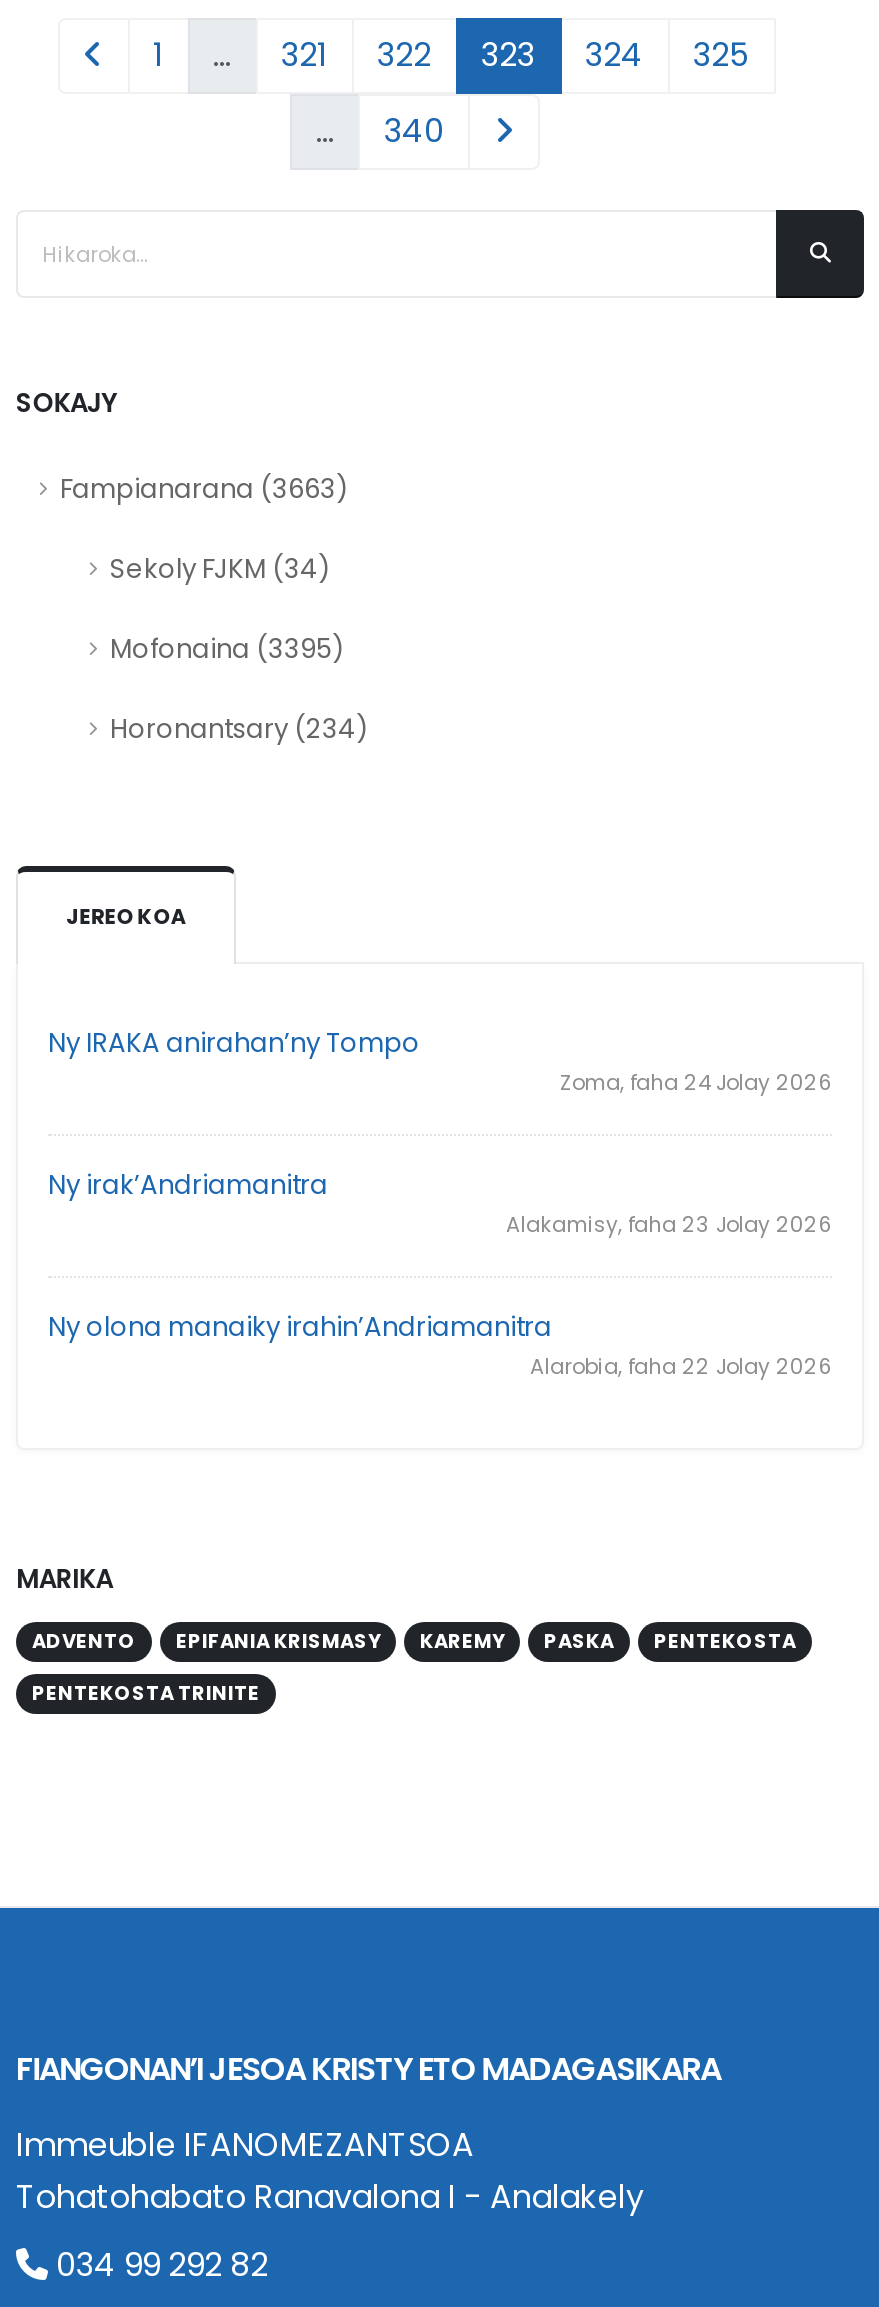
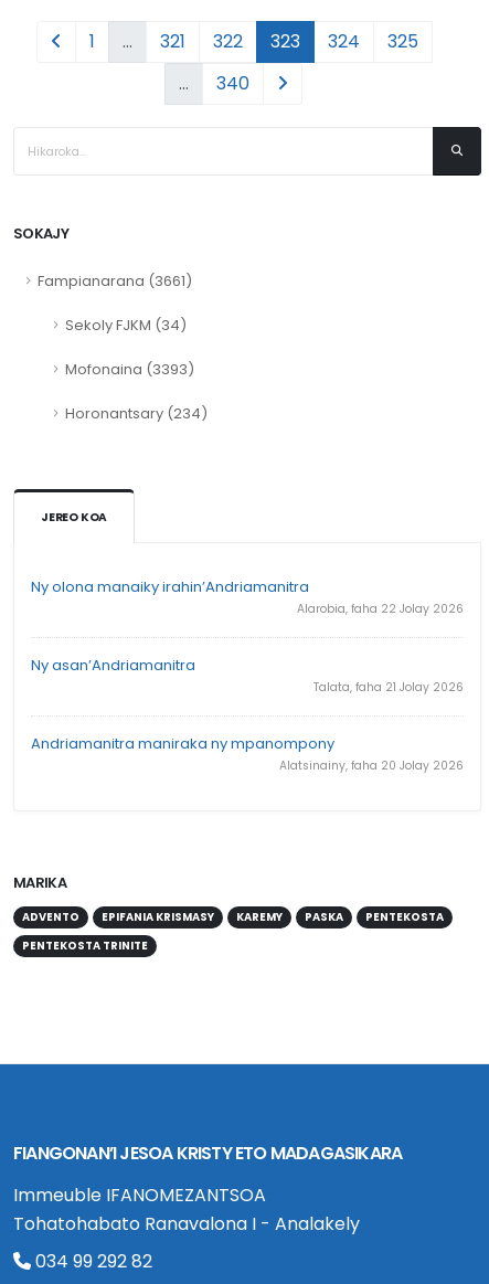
- Fampianarana (3663)
+ Fampianarana (3661)

- Mofonaina (3395)
+ Mofonaina (3393)

- Ny IRAKA anirahan’ny Tompo
- Zoma, faha 24 Jolay 2026
- Ny irak’Andriamanitra
- Alakamisy, faha 23 Jolay 2026

moved up: Ny olona manaiky irahin’Andriamanitra | Alarobia, faha 22 Jolay 2026

+ Ny asan’Andriamanitra
+ Talata, faha 21 Jolay 2026
+ Andriamanitra maniraka ny mpanompony
+ Alatsinainy, faha 20 Jolay 2026
